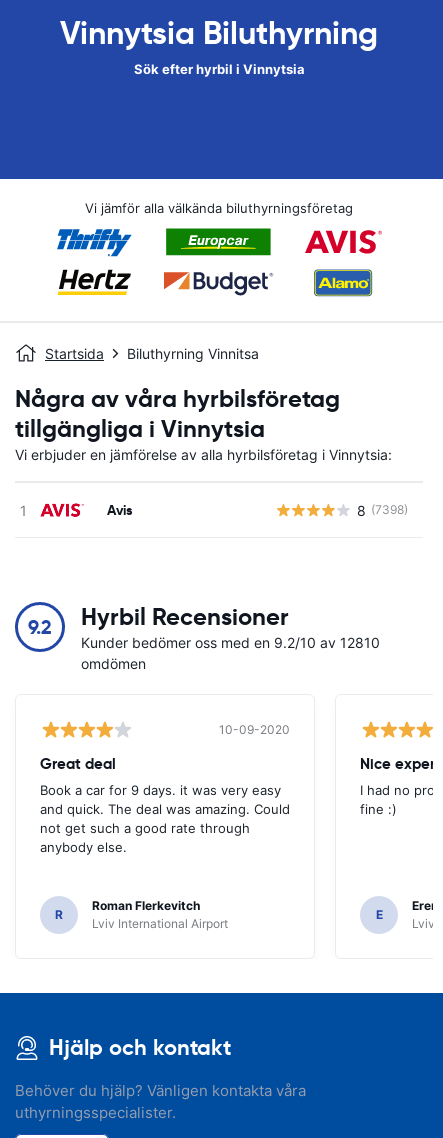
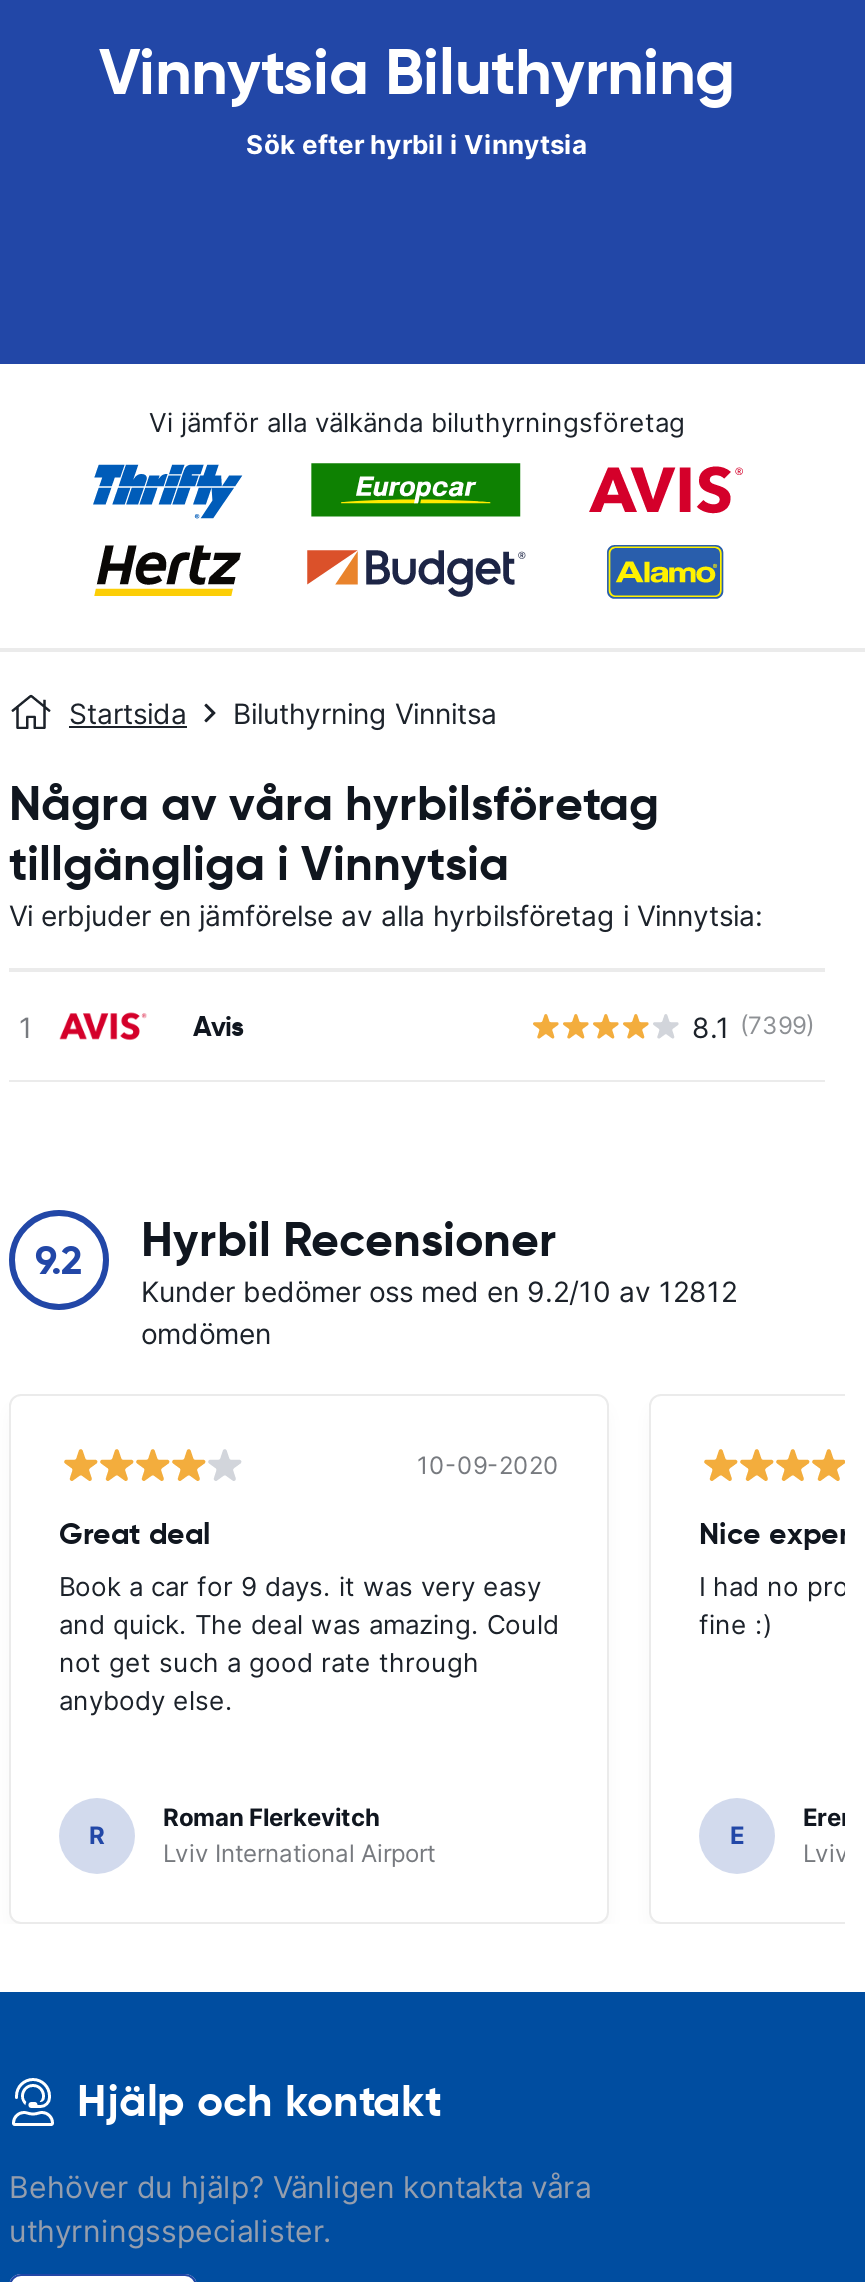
- 8 (7398)
+ 8.1 (7399)

- Kunder bedömer oss med en 9.2/10 av 12810
+ Kunder bedömer oss med en 9.2/10 av 12812
